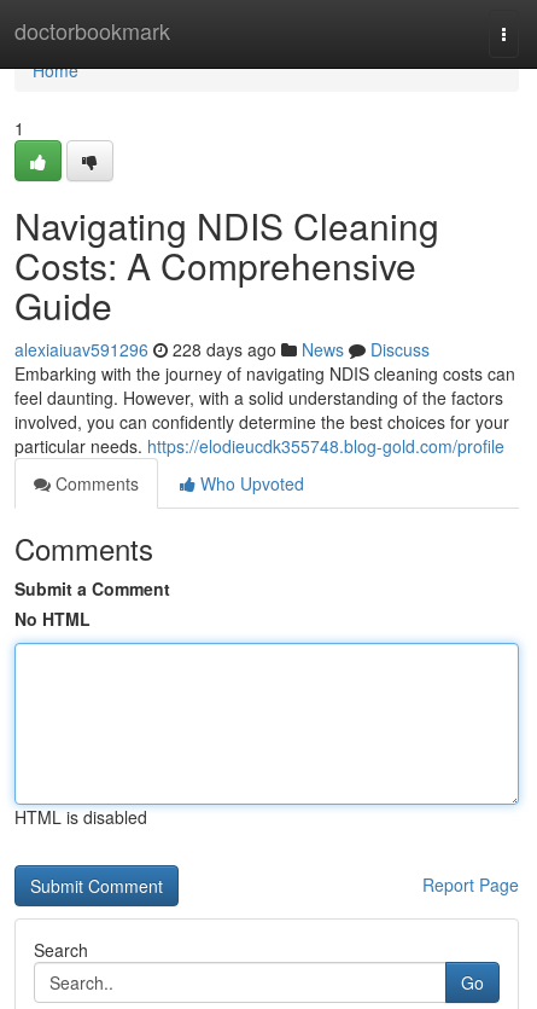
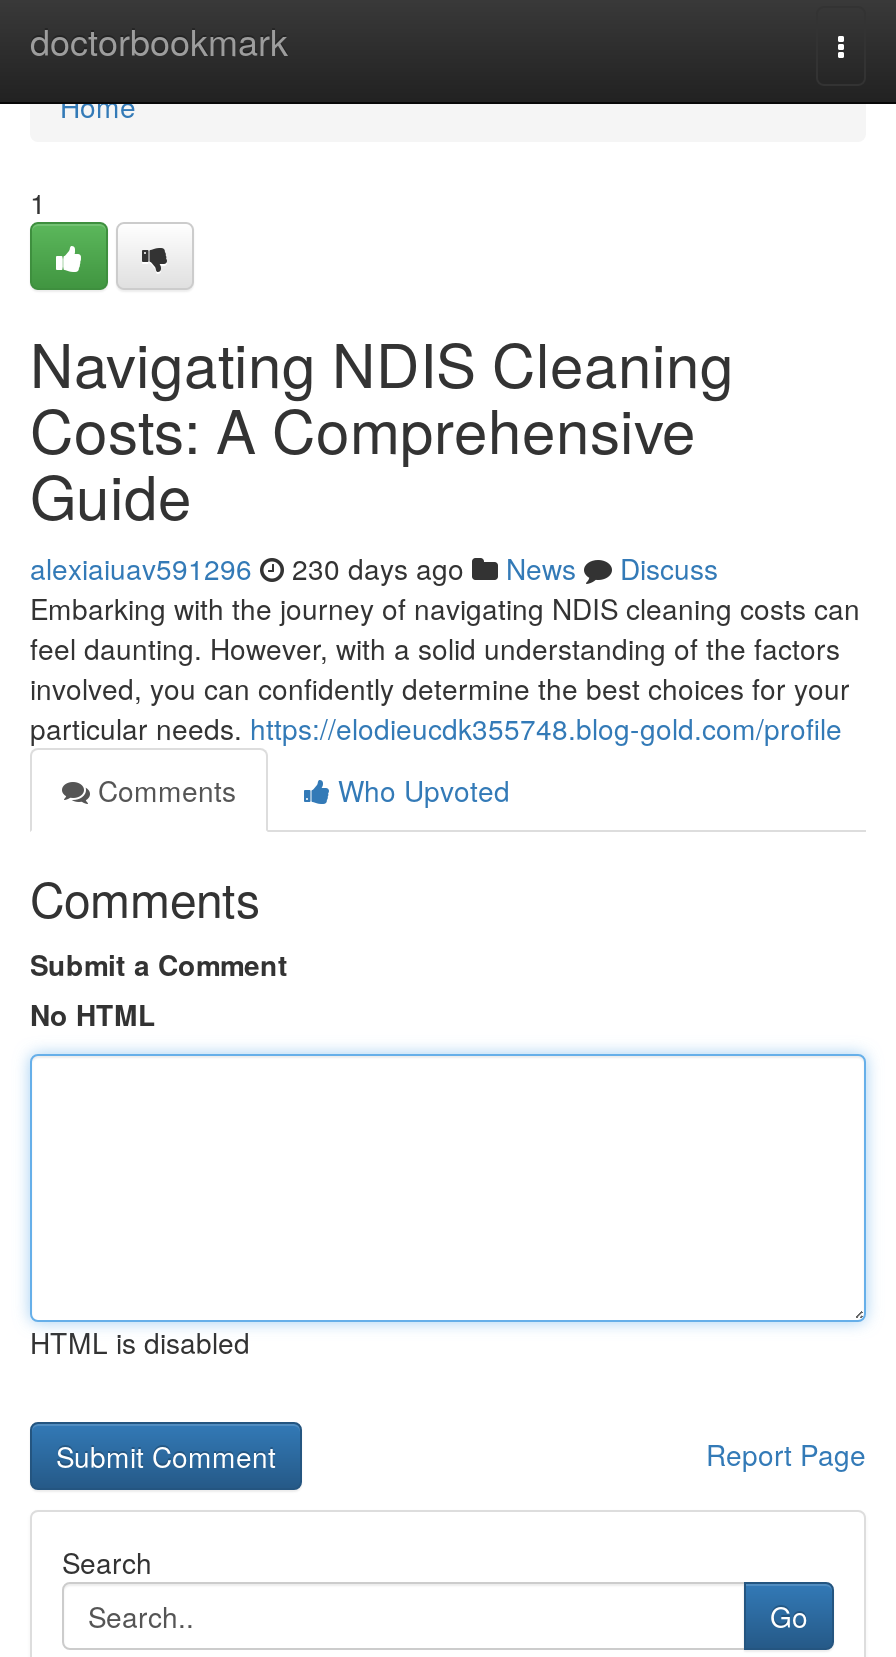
- alexiaiuav591296 228 days ago News Discuss
+ alexiaiuav591296 230 days ago News Discuss
